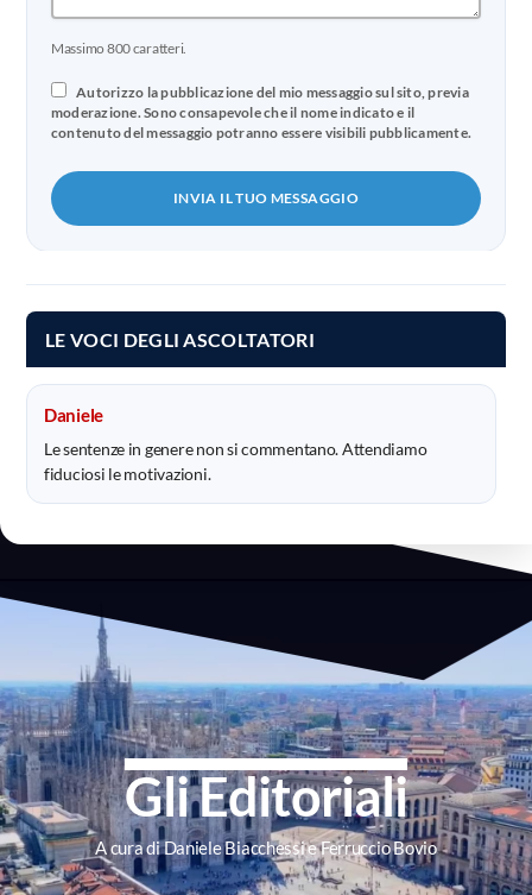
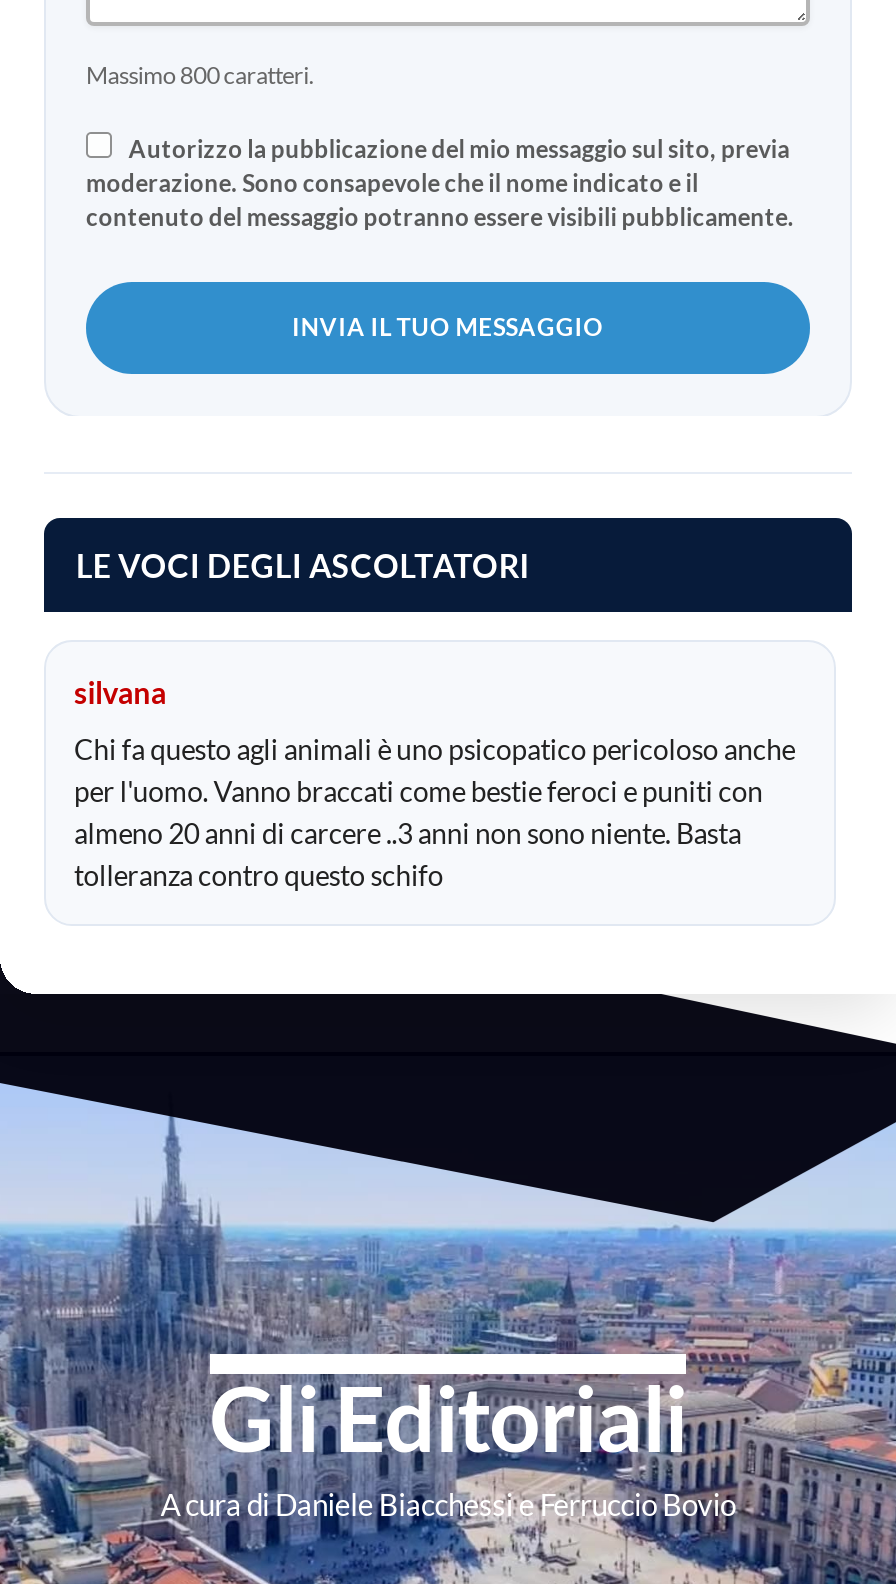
- Daniele
+ silvana

- Le sentenze in genere non si commentano. Attendiamo
- fiduciosi le motivazioni.
+ Chi fa questo agli animali è uno psicopatico pericoloso anche
+ per l'uomo. Vanno braccati come bestie feroci e puniti con
+ almeno 20 anni di carcere ..3 anni non sono niente. Basta
+ tolleranza contro questo schifo
